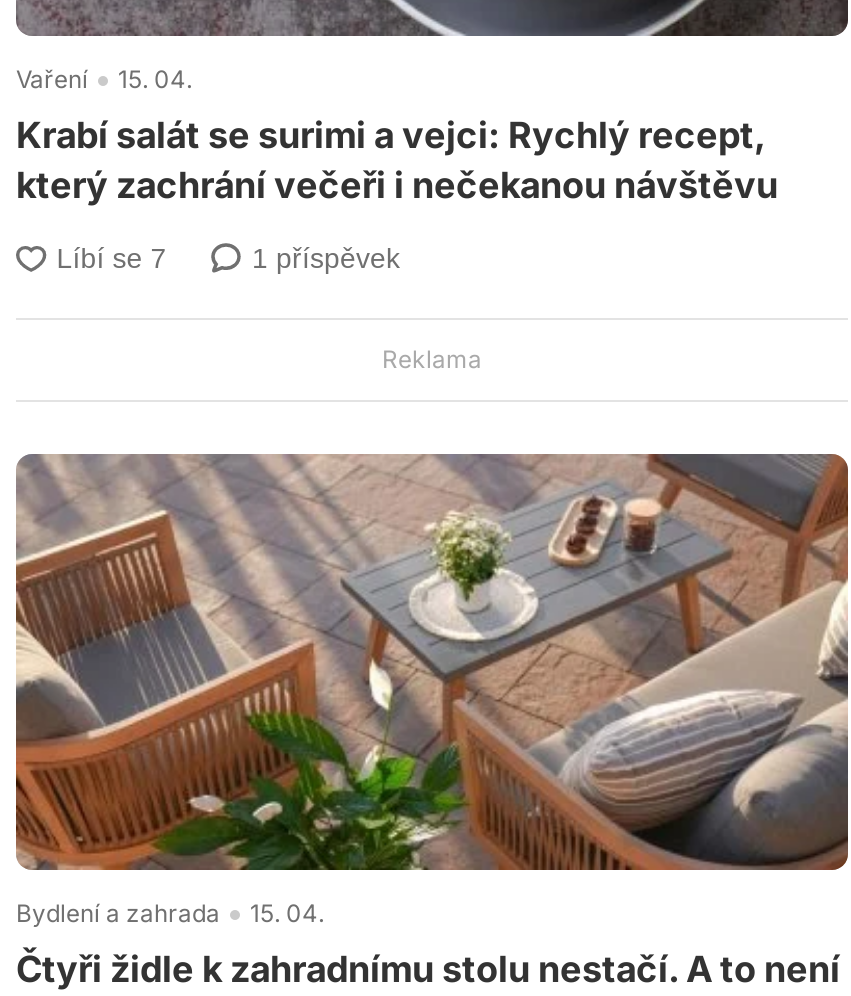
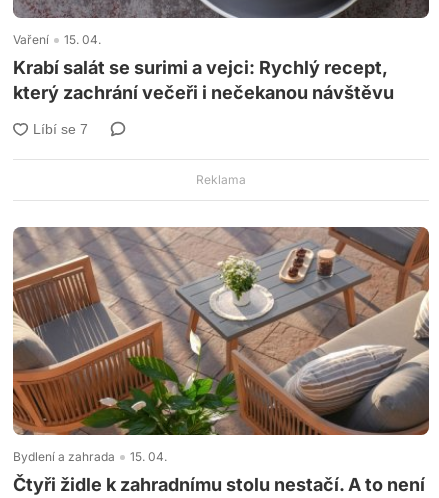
- 1 příspěvek
